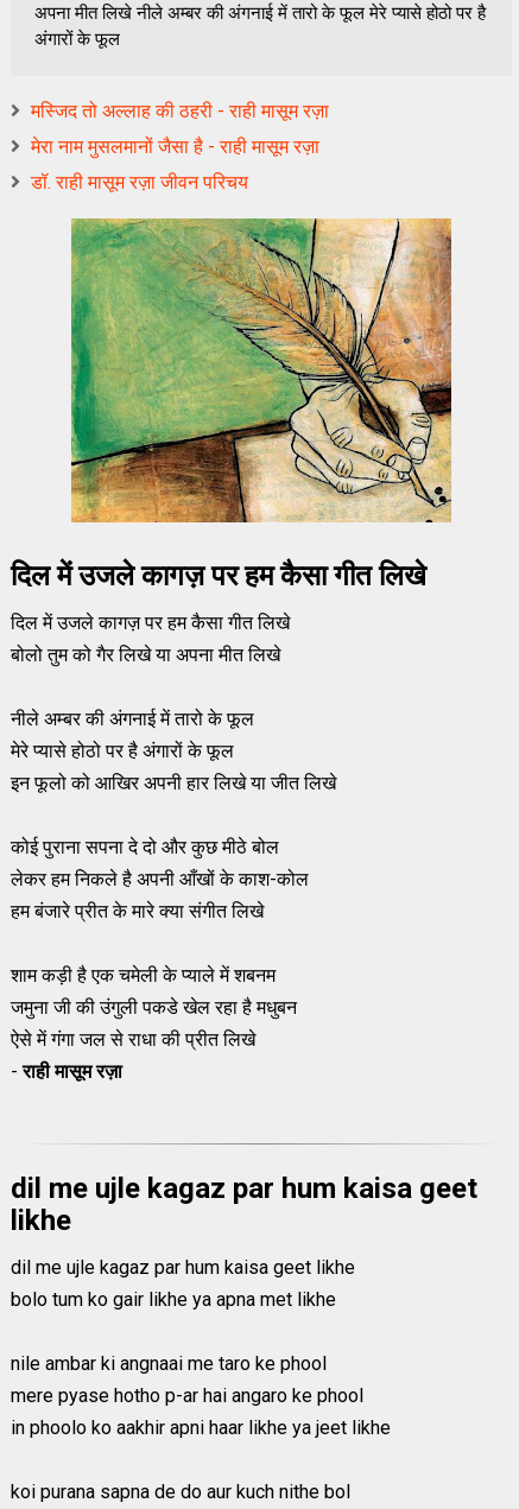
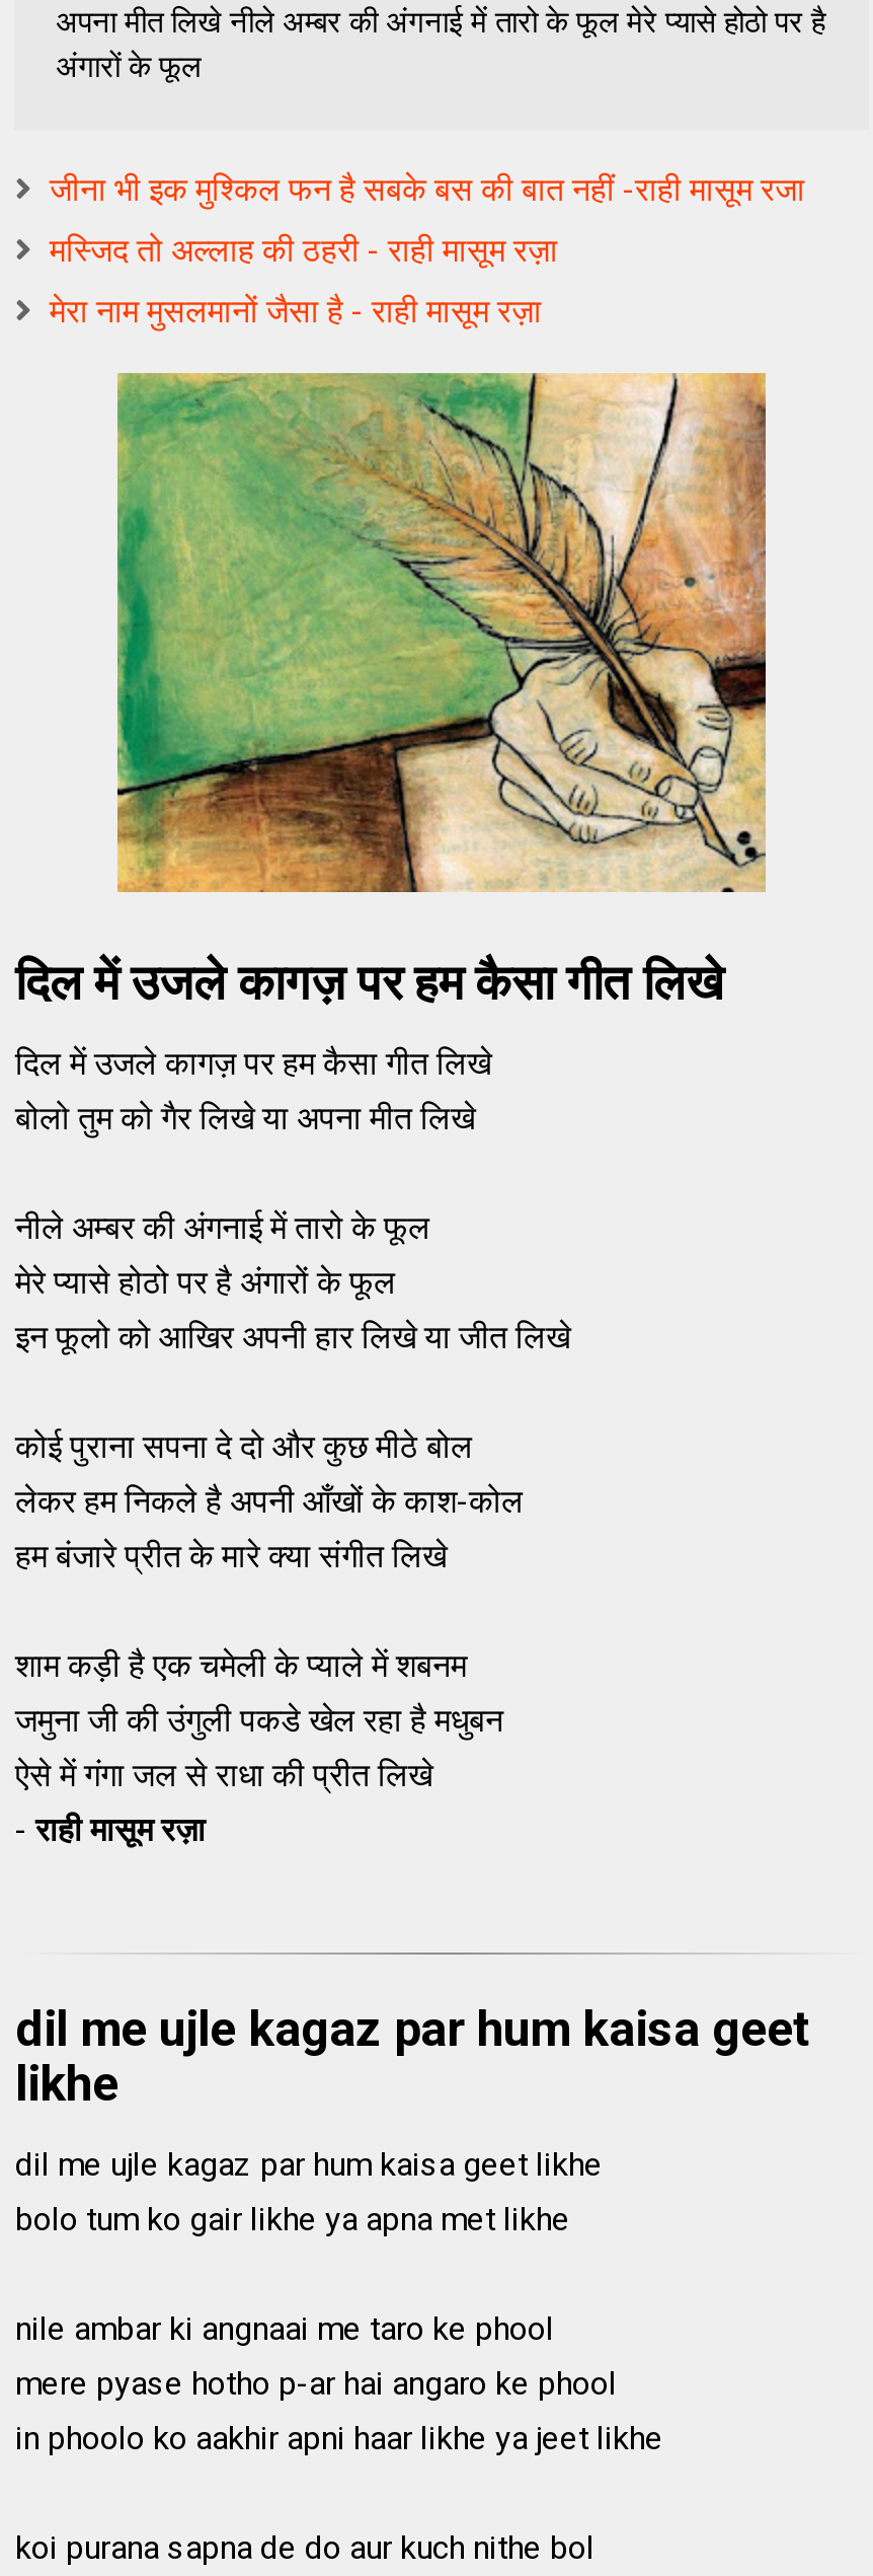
+ जीना भी इक मुश्किल फन है सबके बस की बात नहीं -राही मासूम रजा

moved down: मस्जिद तो अल्लाह की ठहरी - राही मासूम रज़ा | मेरा नाम मुसलमानों जैसा है - राही मासूम रज़ा

- डॉ. राही मासूम रज़ा जीवन परिचय
